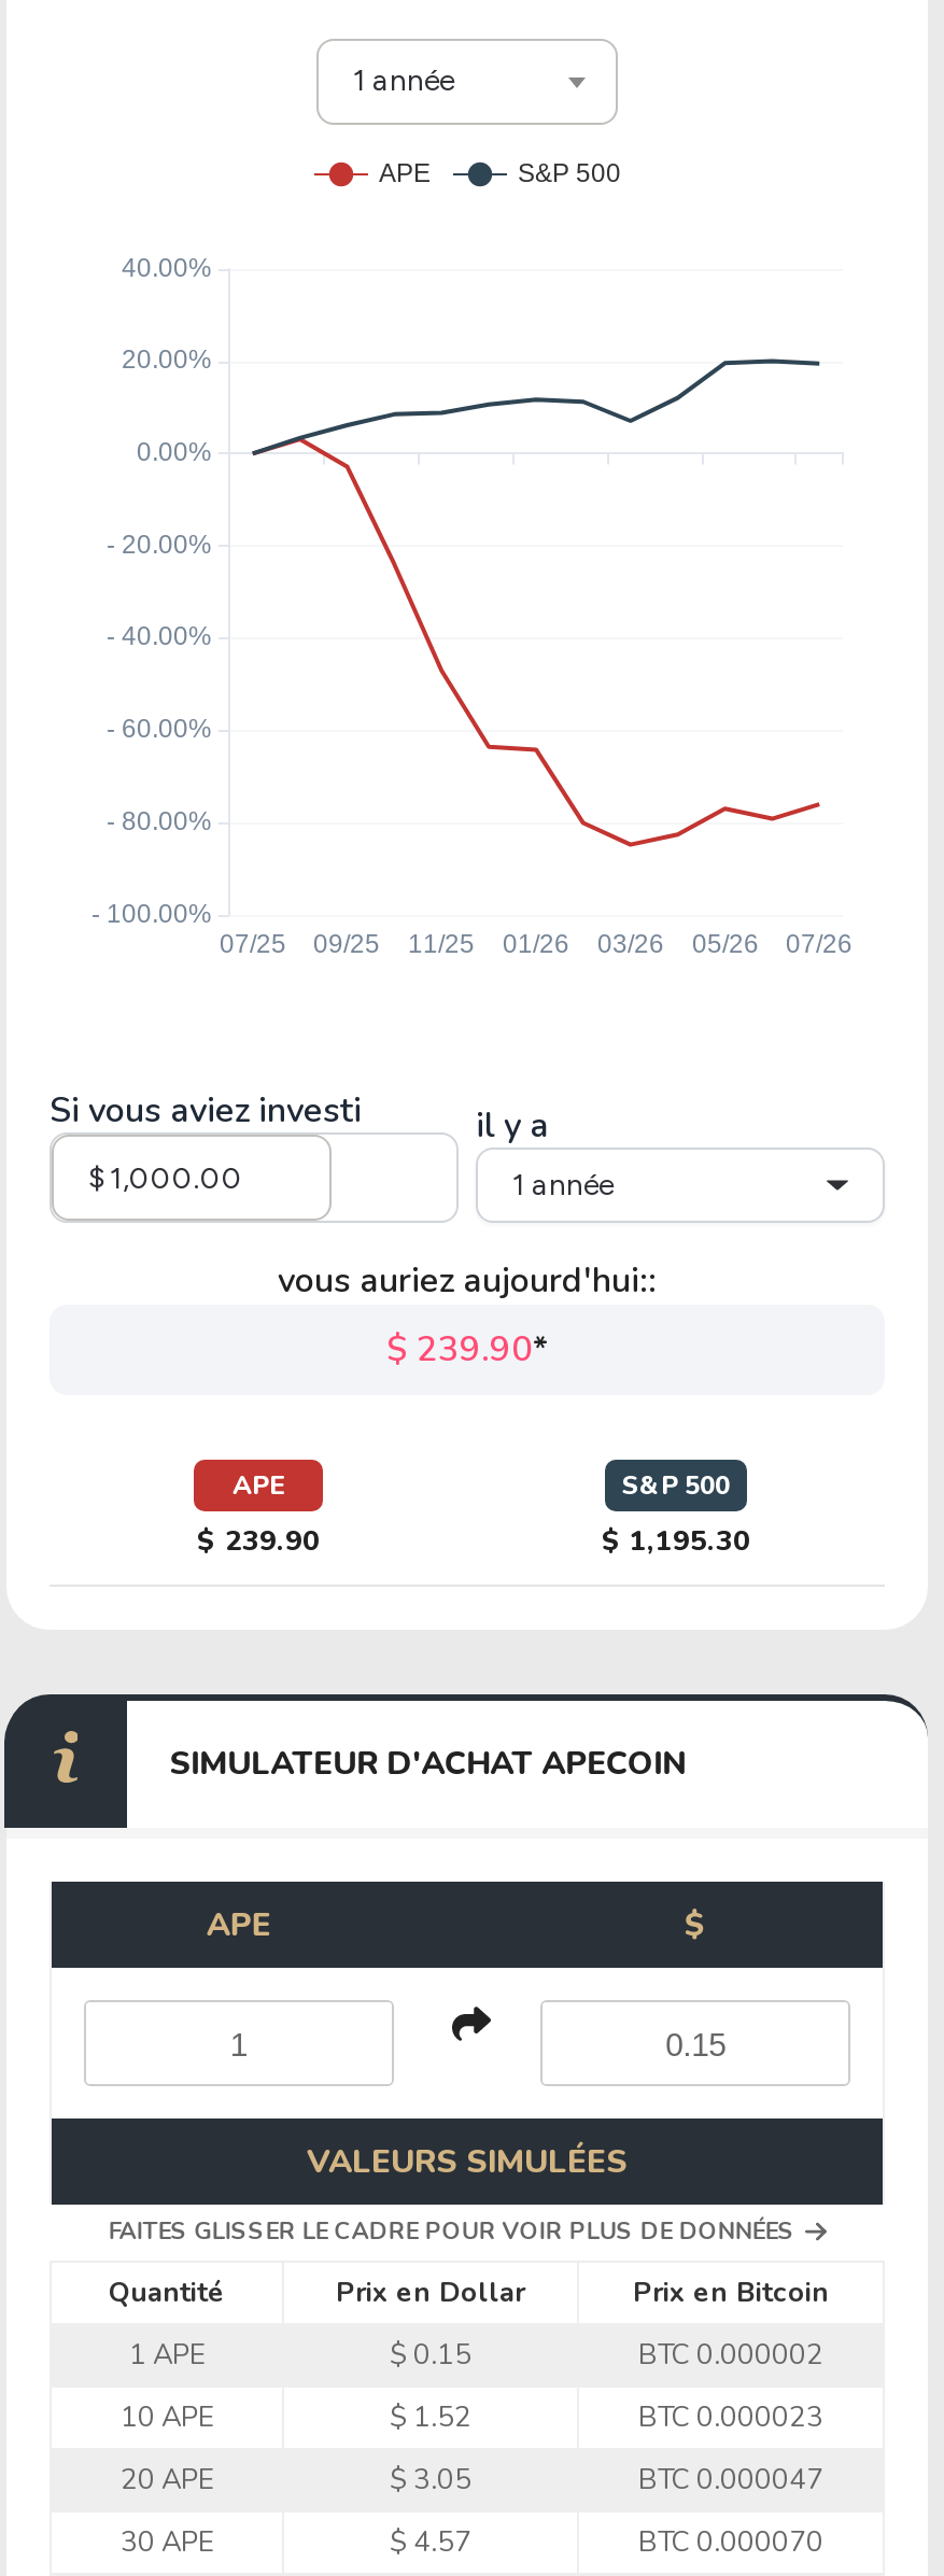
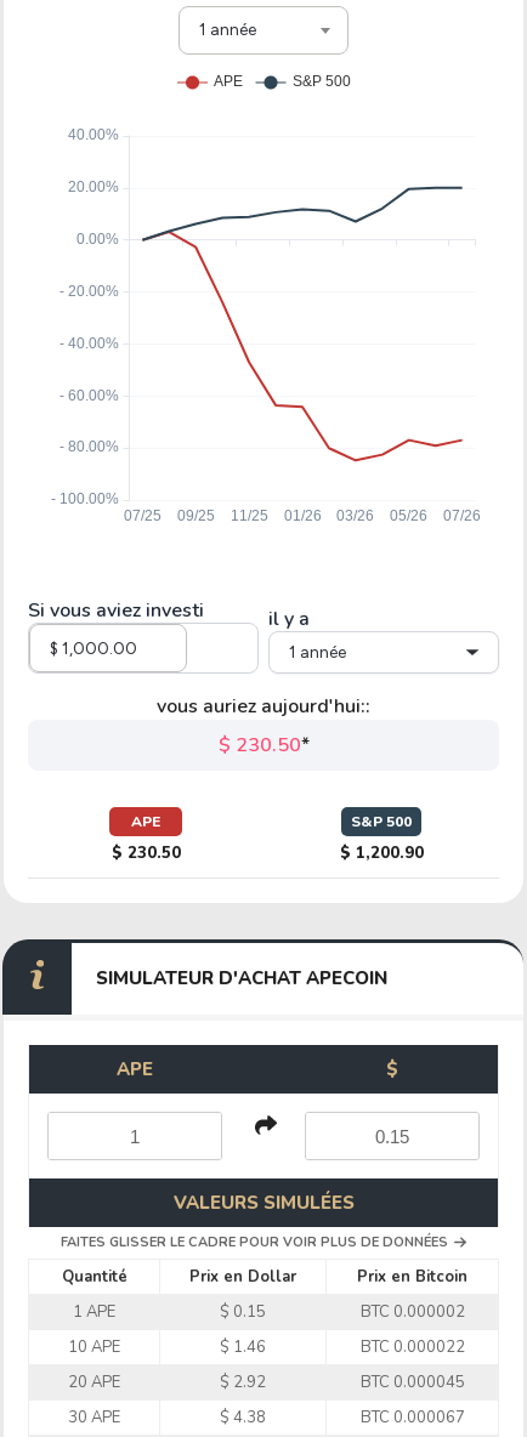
- $ 239.90*
+ $ 230.50*

- $ 239.90
+ $ 230.50

- $ 1,195.30
+ $ 1,200.90

- $ 1.52
+ $ 1.46

- BTC 0.000023
+ BTC 0.000022

- $ 3.05
+ $ 2.92

- BTC 0.000047
+ BTC 0.000045

- $ 4.57
+ $ 4.38

- BTC 0.000070
+ BTC 0.000067
